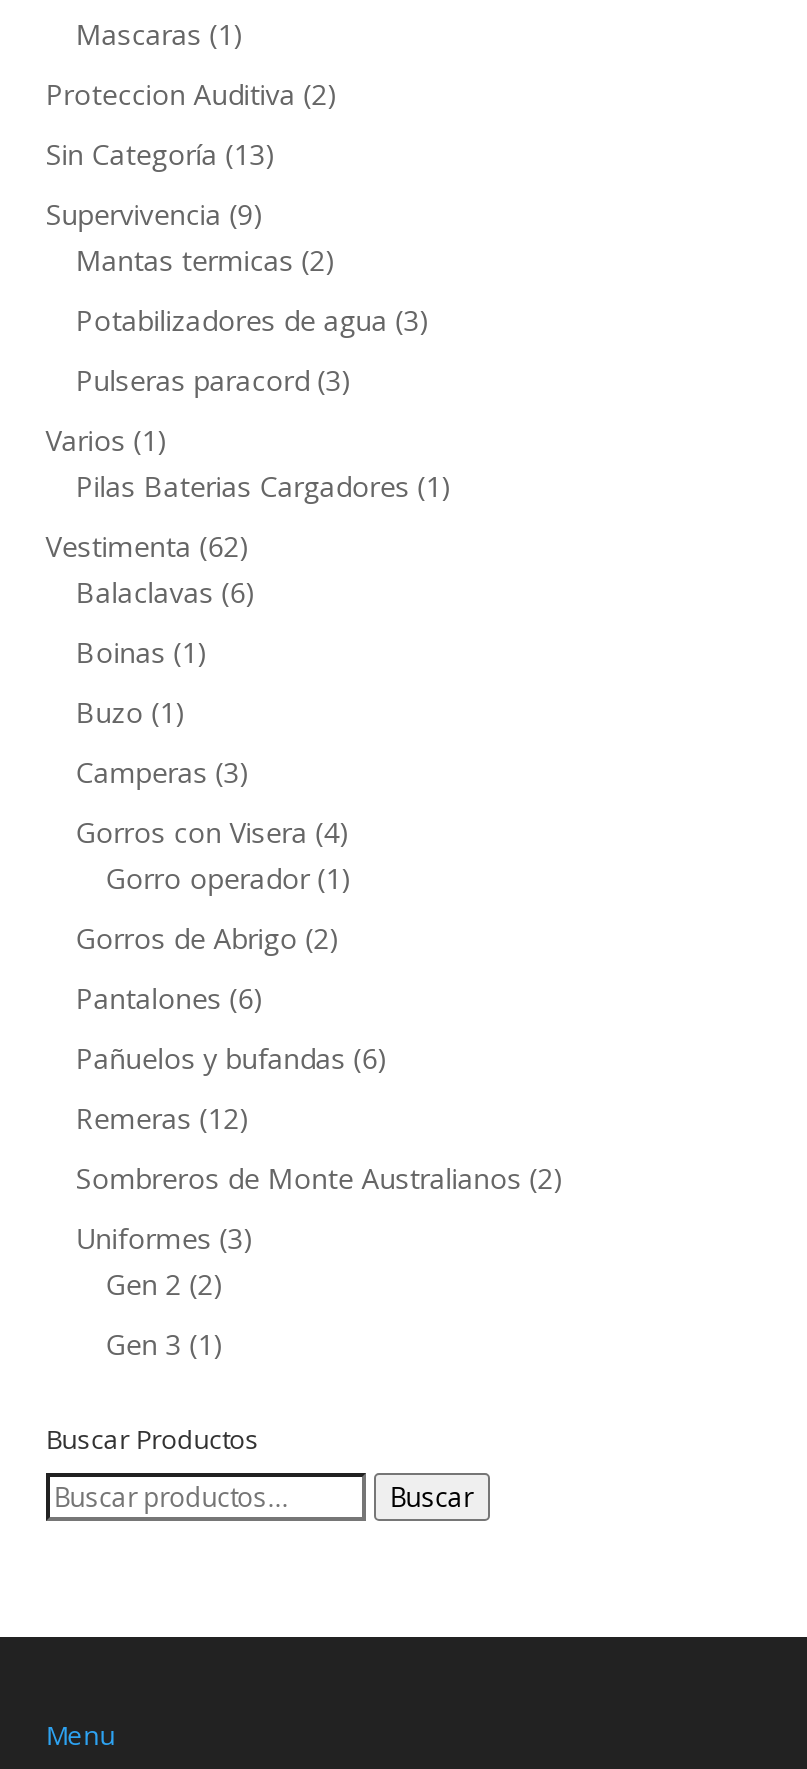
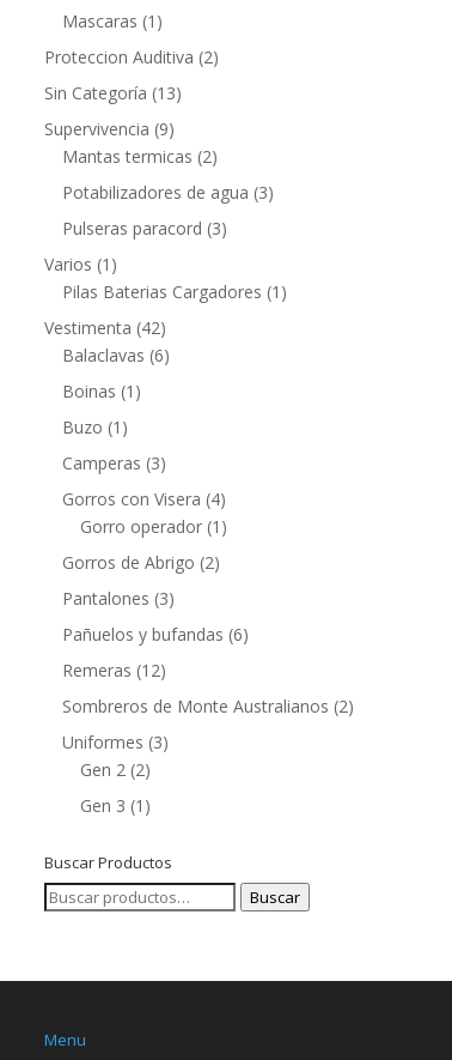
- Vestimenta (62)
+ Vestimenta (42)

- Pantalones (6)
+ Pantalones (3)
